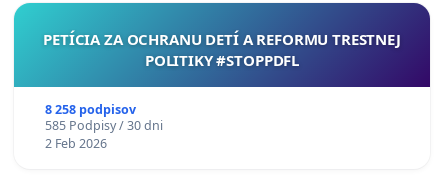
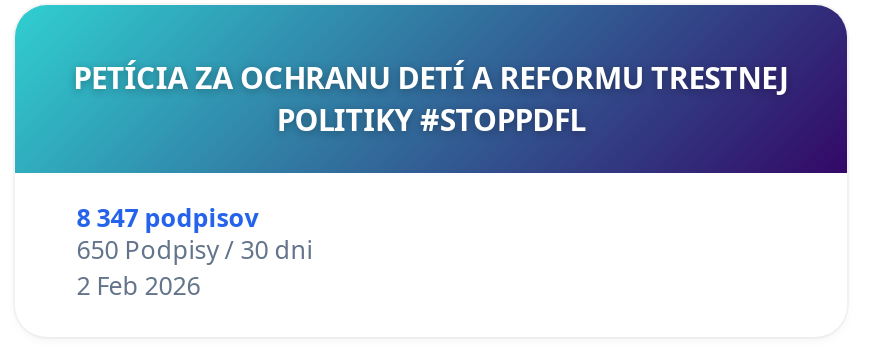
- 8 258 podpisov
+ 8 347 podpisov

- 585 Podpisy / 30 dni
+ 650 Podpisy / 30 dni
